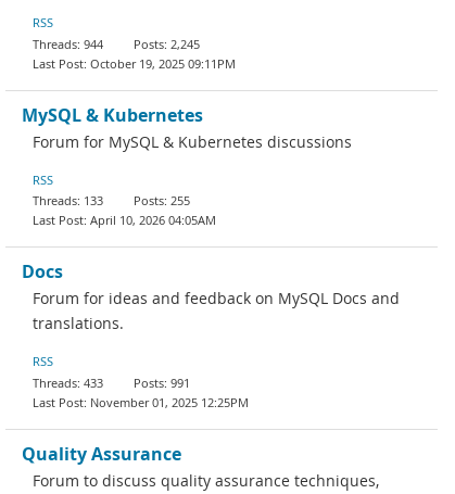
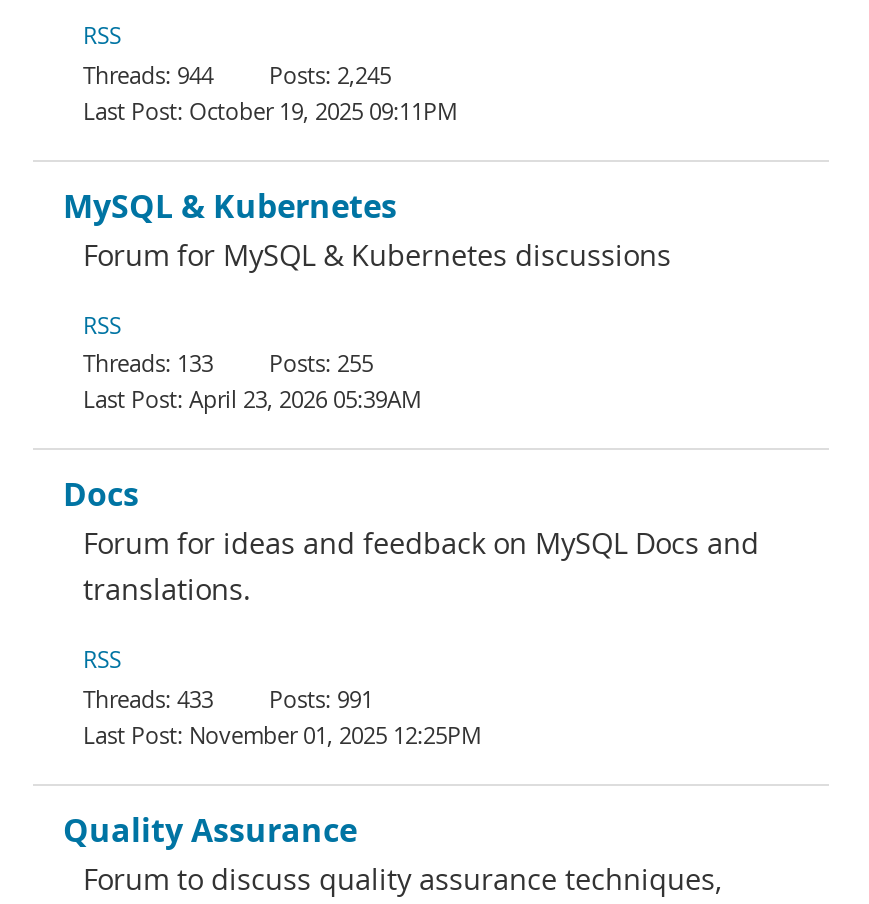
- April 10, 2026 04:05AM
+ April 23, 2026 05:39AM
